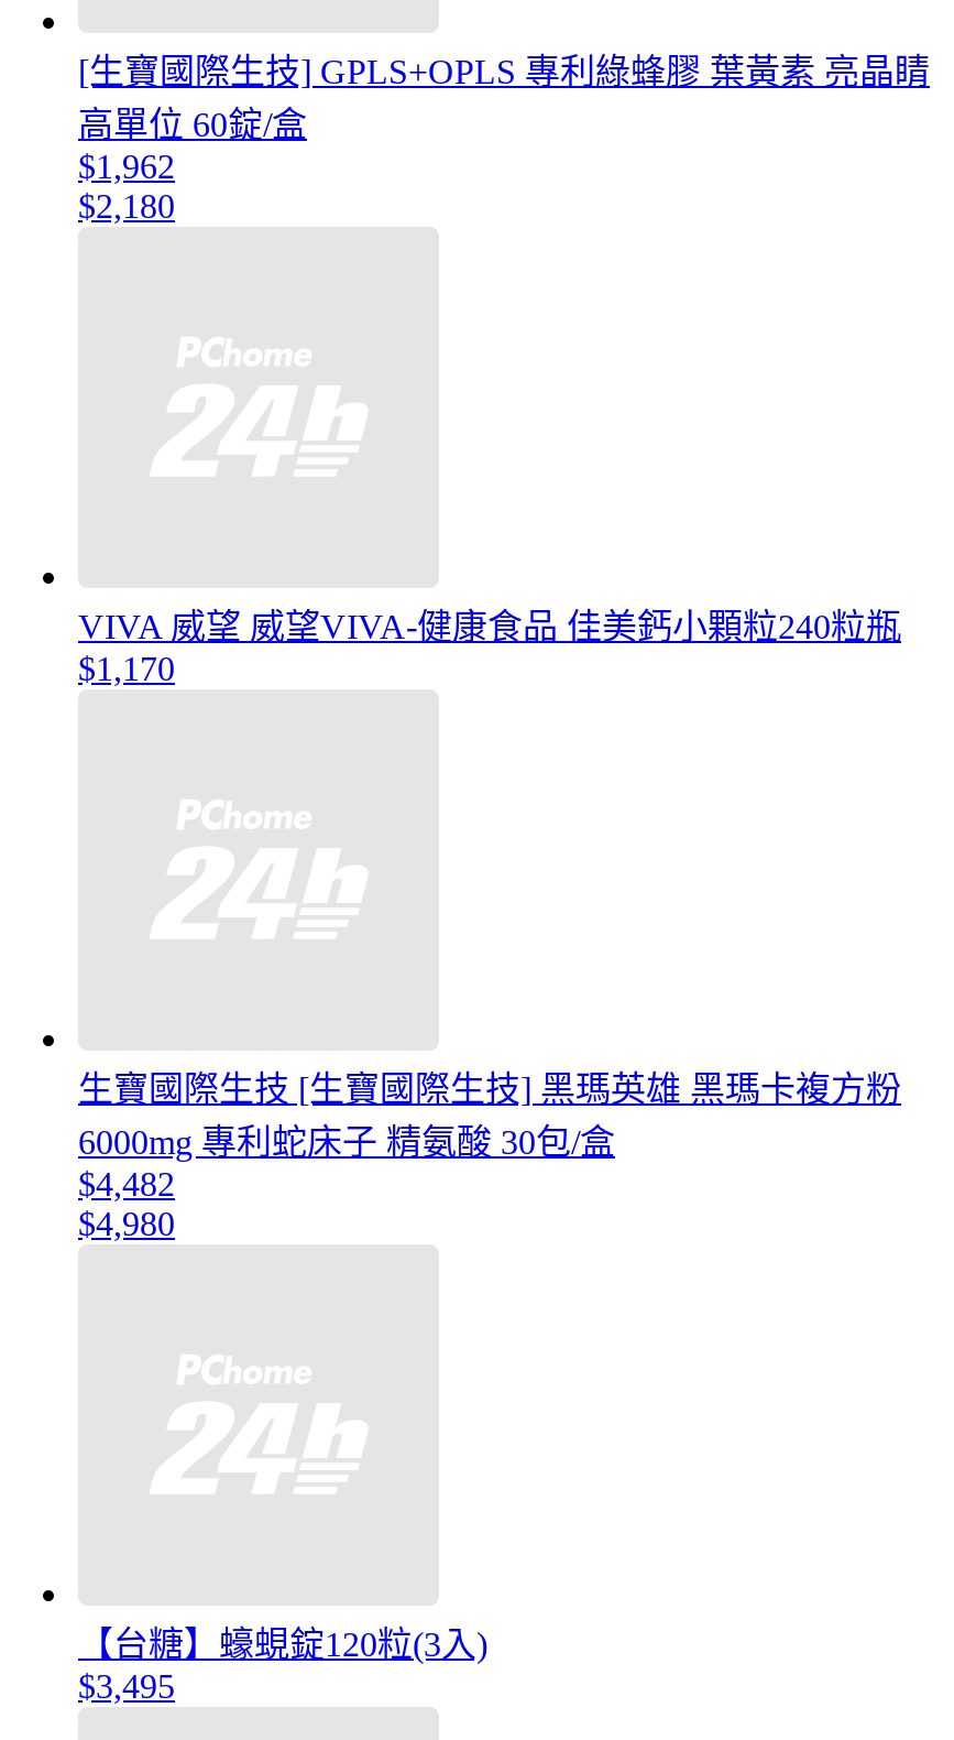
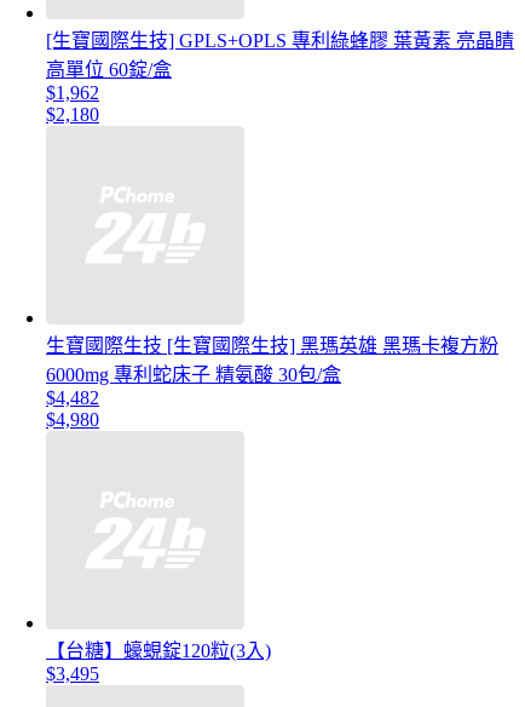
- VIVA 威望 威望VIVA-健康食品 佳美鈣小顆粒240粒瓶
- $1,170
